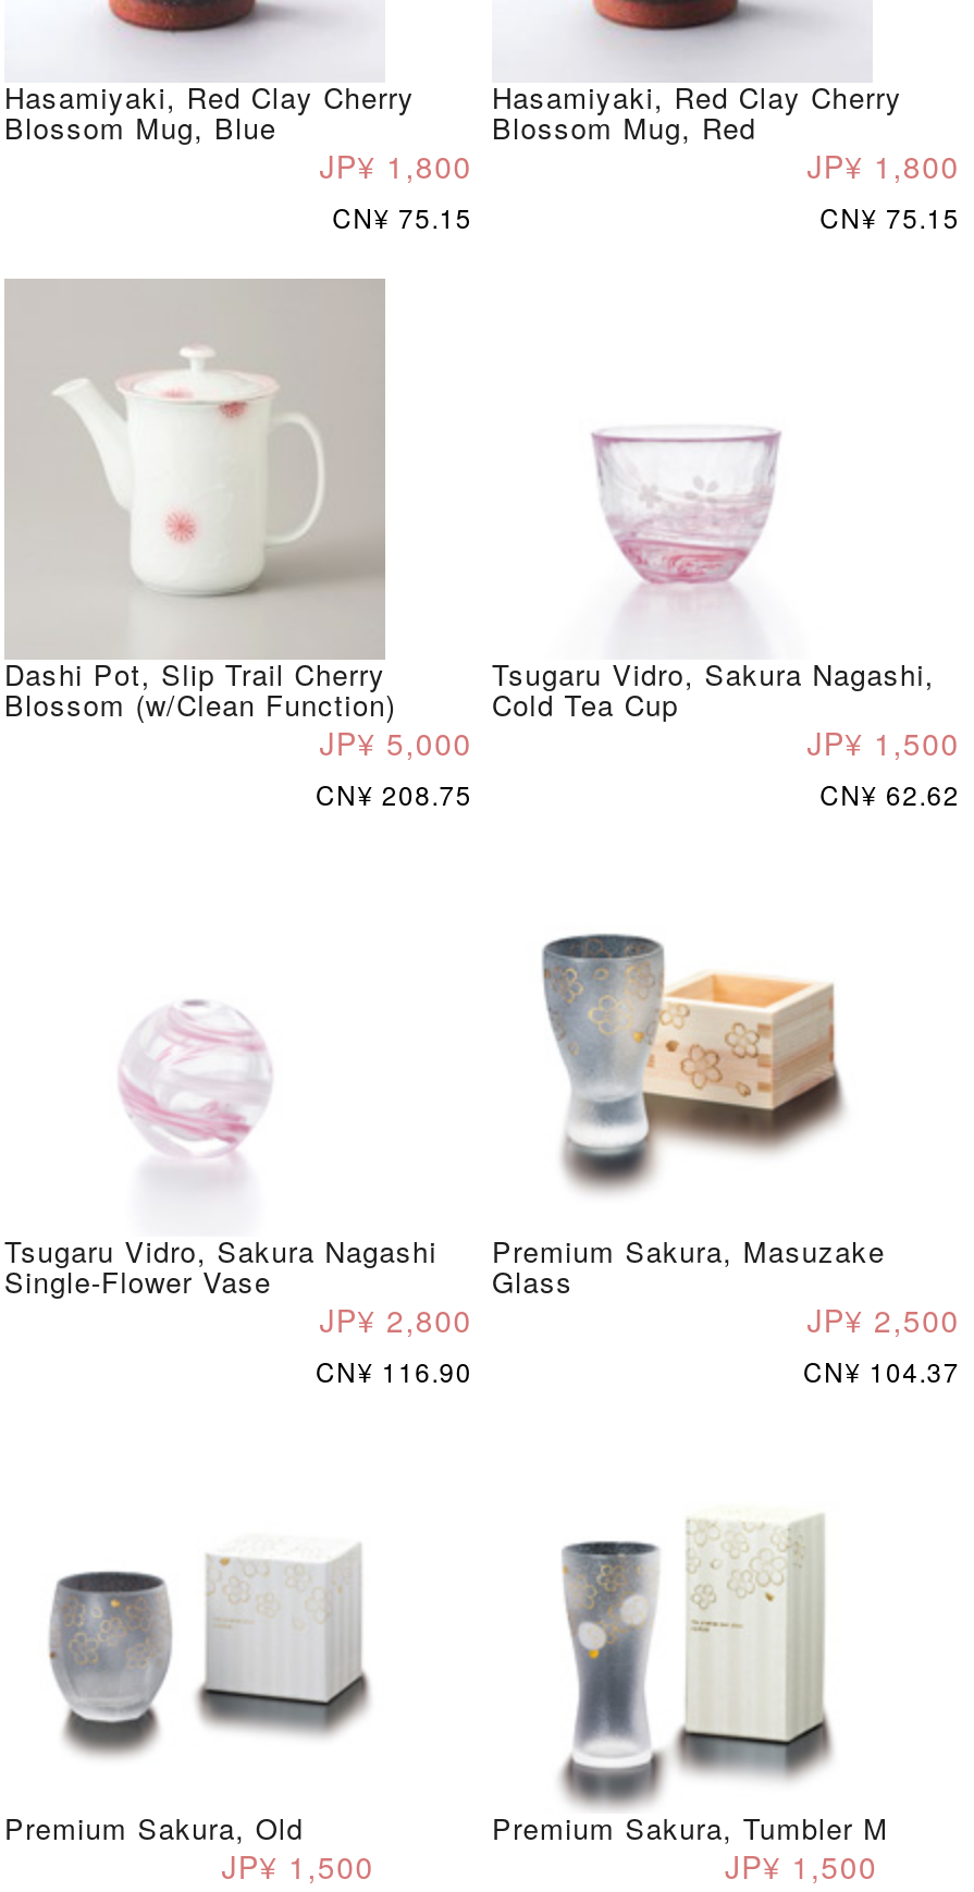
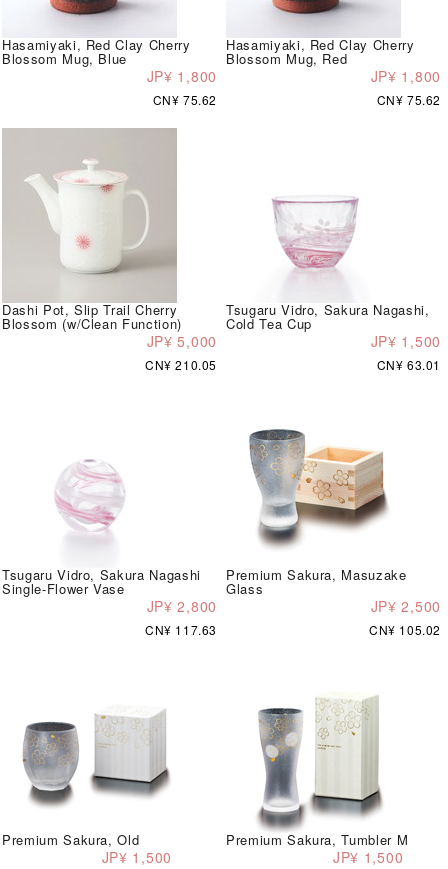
- CN¥ 75.15
+ CN¥ 75.62

- CN¥ 75.15
+ CN¥ 75.62

- CN¥ 208.75
+ CN¥ 210.05

- CN¥ 62.62
+ CN¥ 63.01

- CN¥ 116.90
+ CN¥ 117.63

- CN¥ 104.37
+ CN¥ 105.02
